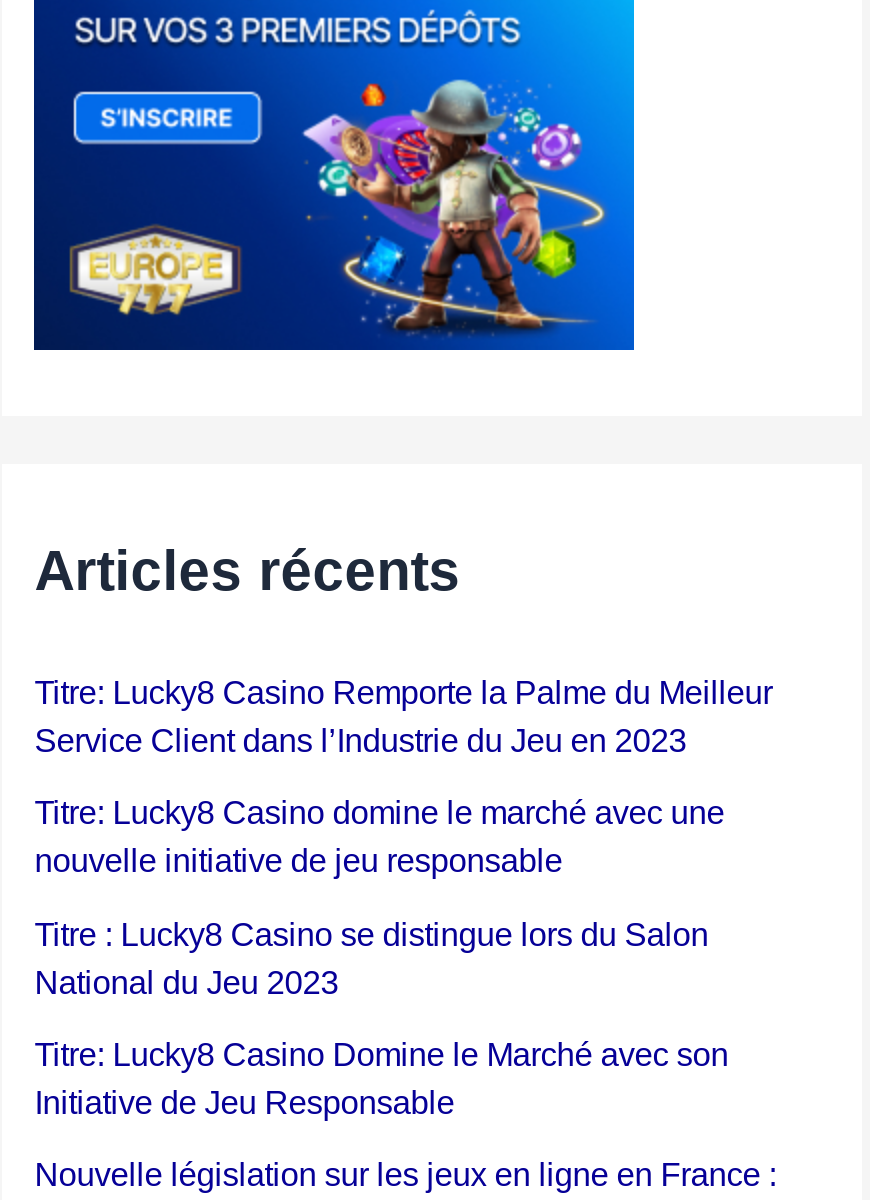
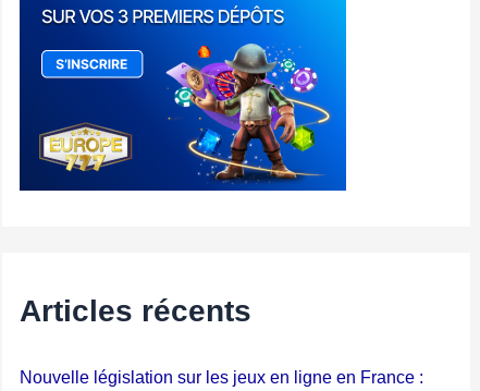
- Titre: Lucky8 Casino Remporte la Palme du Meilleur
- Service Client dans l’Industrie du Jeu en 2023
- Titre: Lucky8 Casino domine le marché avec une
- nouvelle initiative de jeu responsable
- Titre : Lucky8 Casino se distingue lors du Salon
- National du Jeu 2023
- Titre: Lucky8 Casino Domine le Marché avec son
- Initiative de Jeu Responsable
